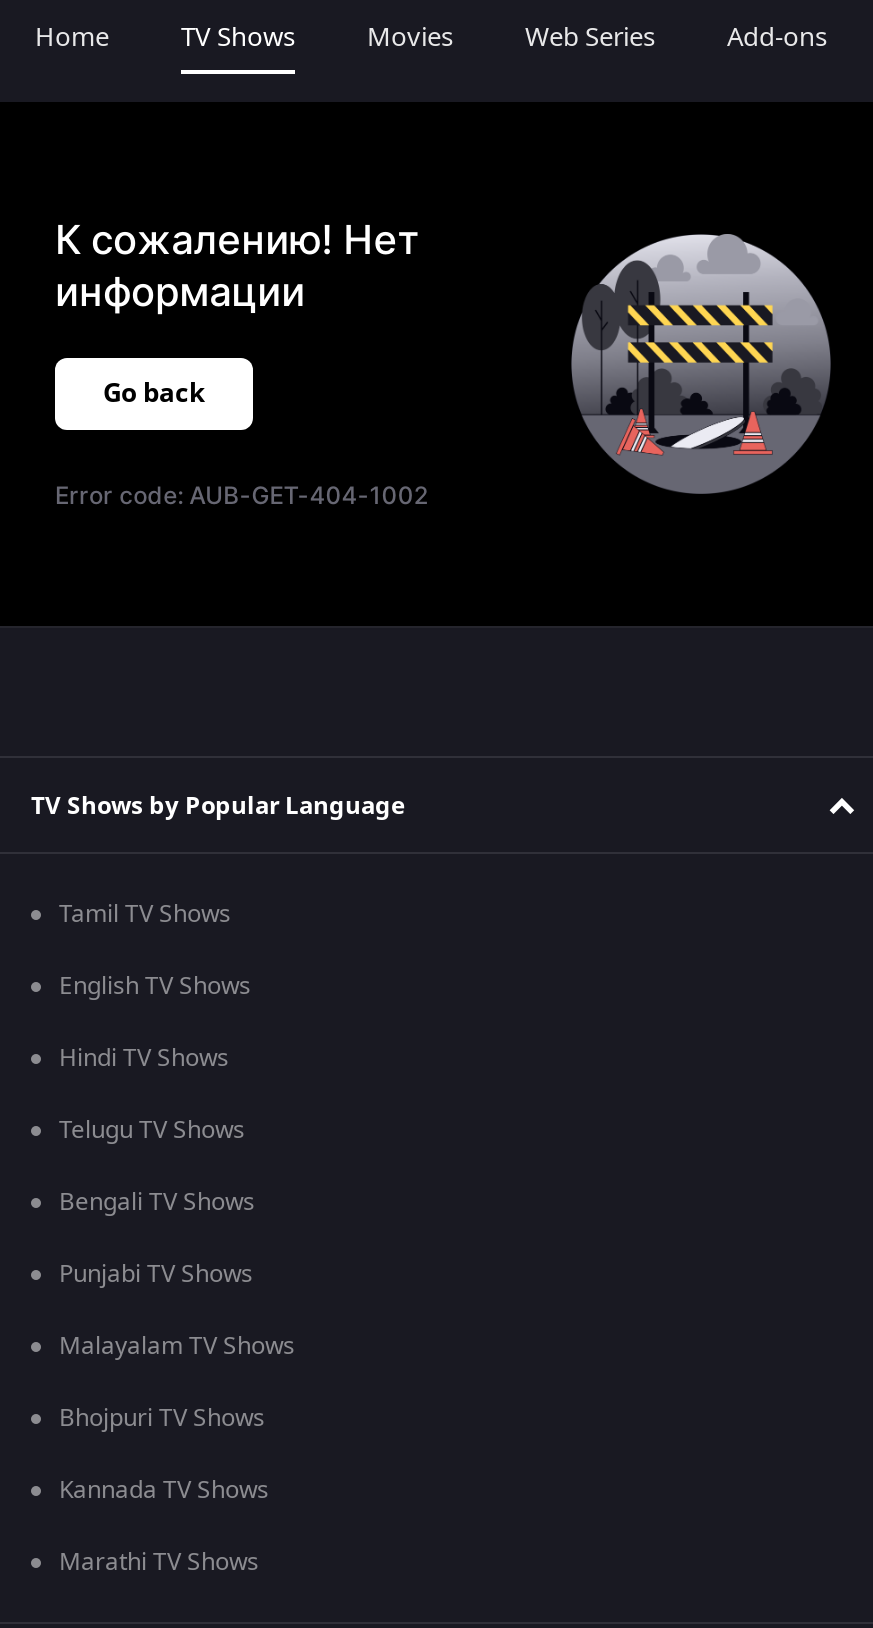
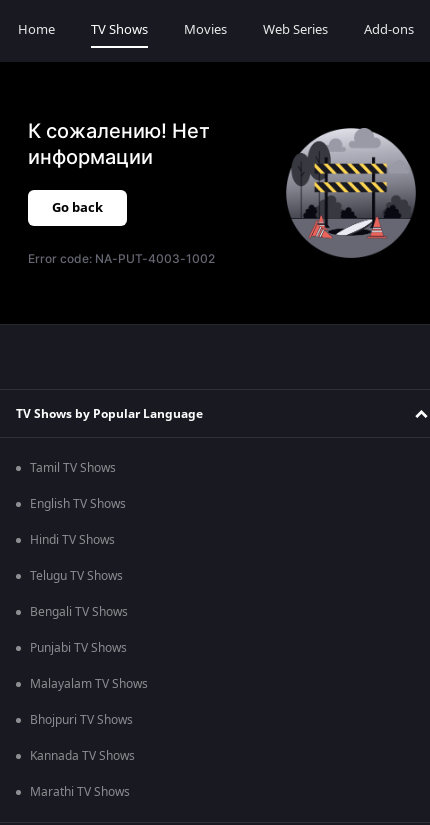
- Error code: AUB-GET-404-1002
+ Error code: NA-PUT-4003-1002
